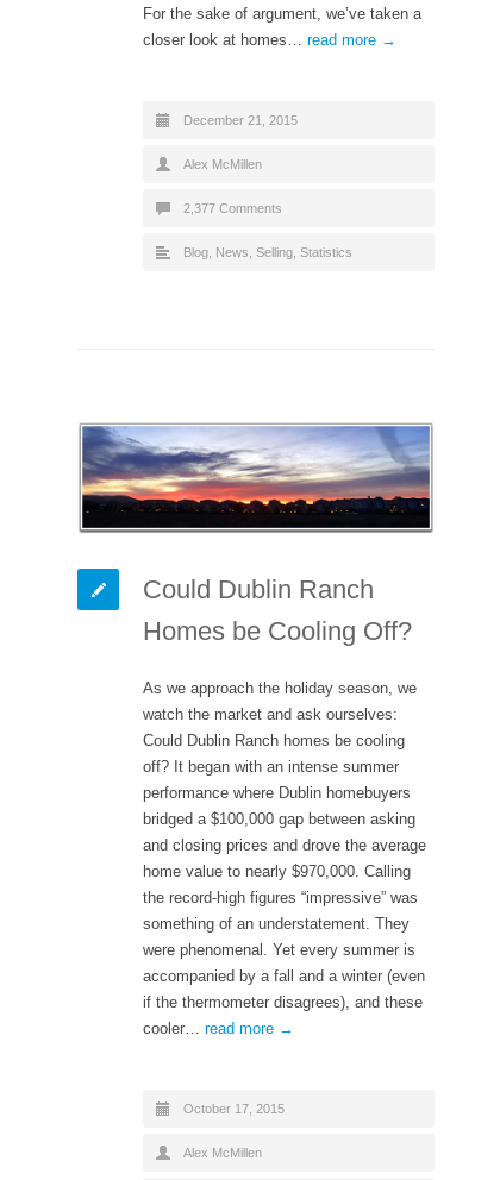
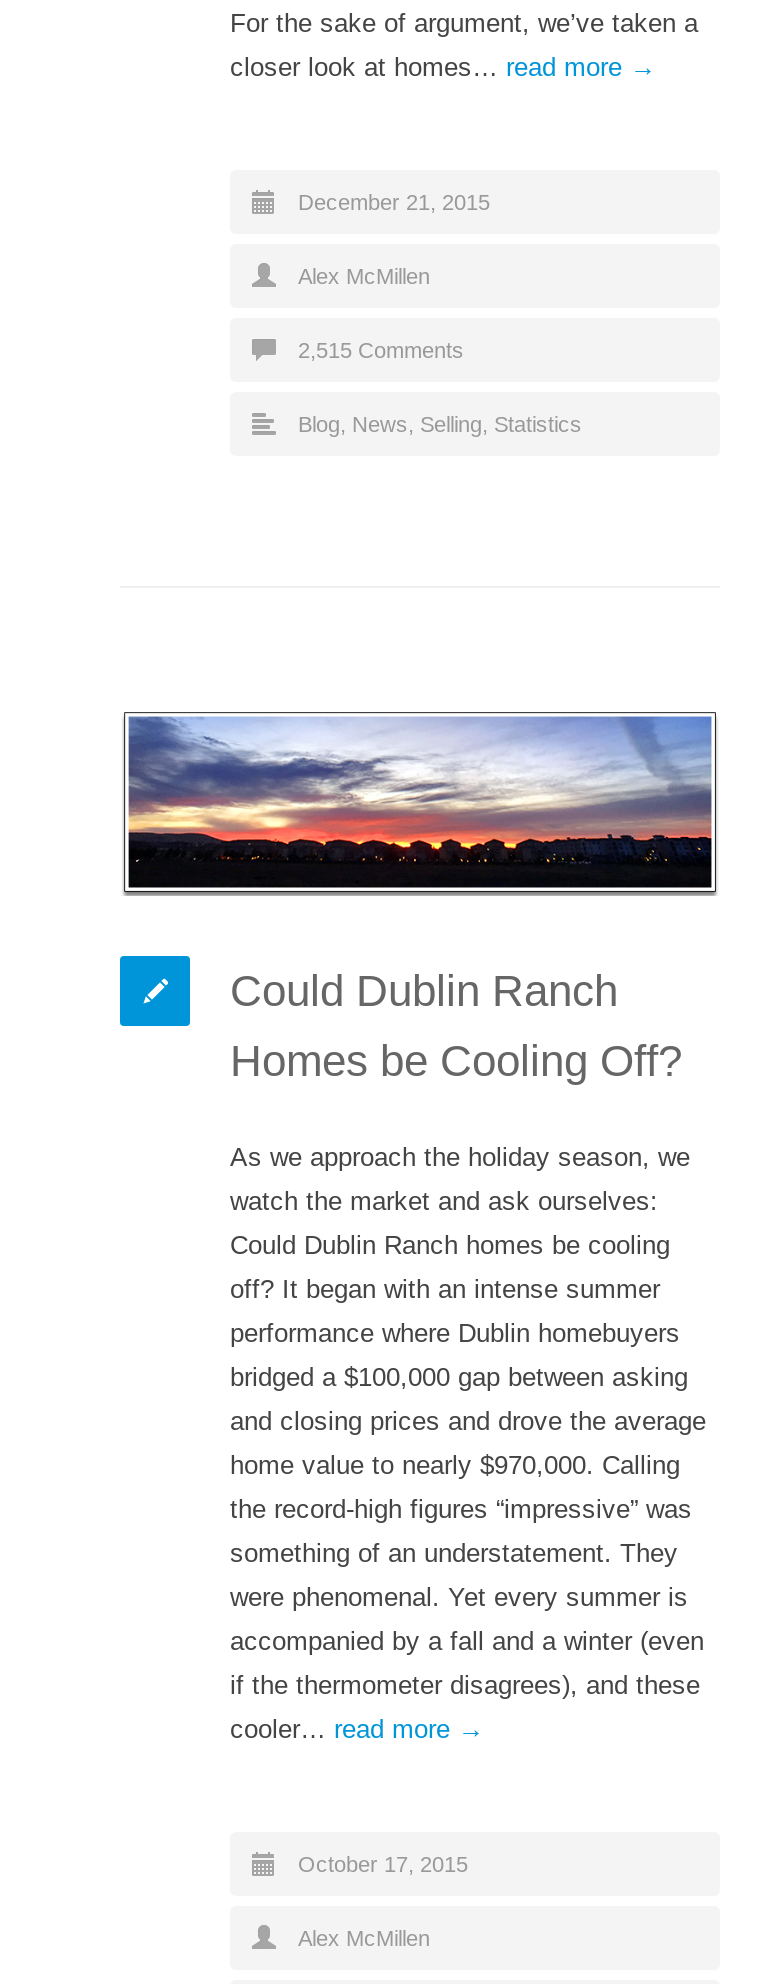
- 2,377 Comments
+ 2,515 Comments
